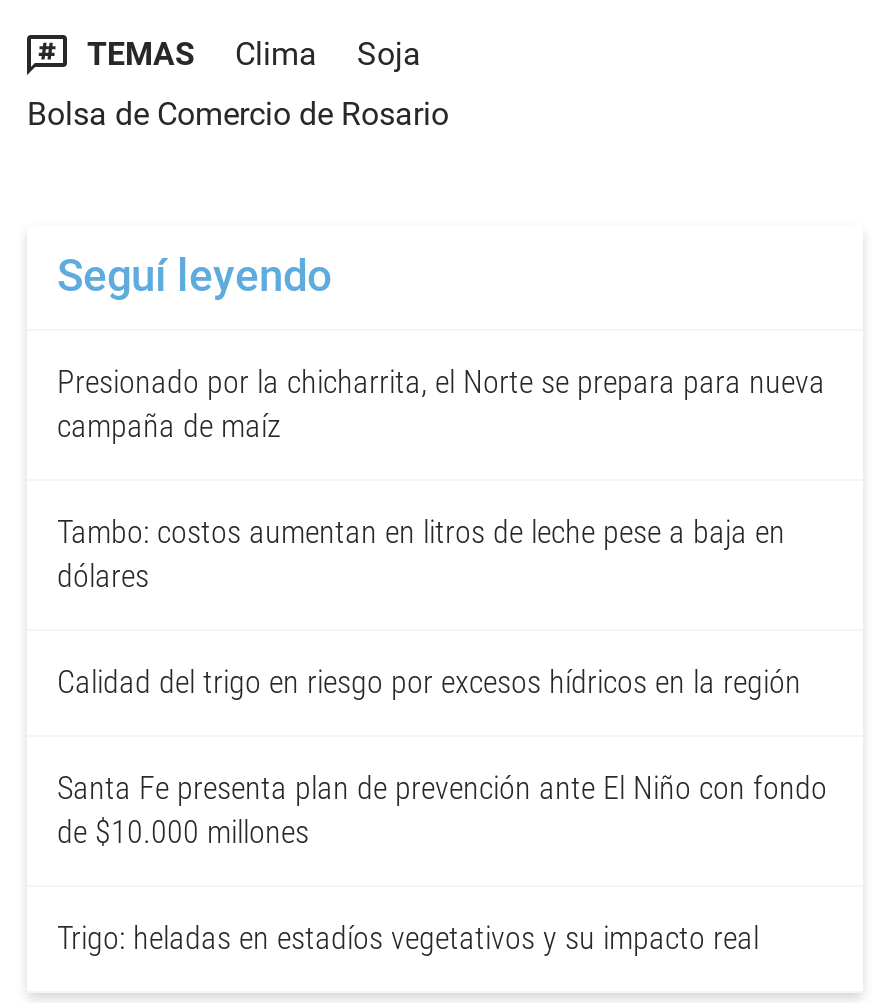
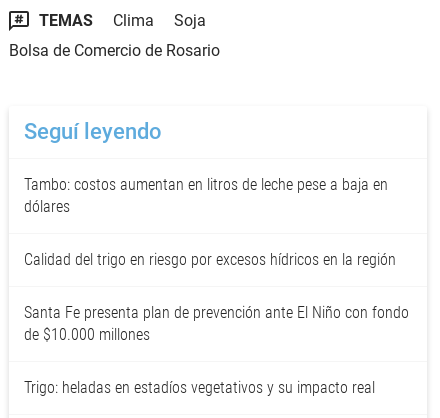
- Presionado por la chicharrita, el Norte se prepara para nueva
- campaña de maíz
